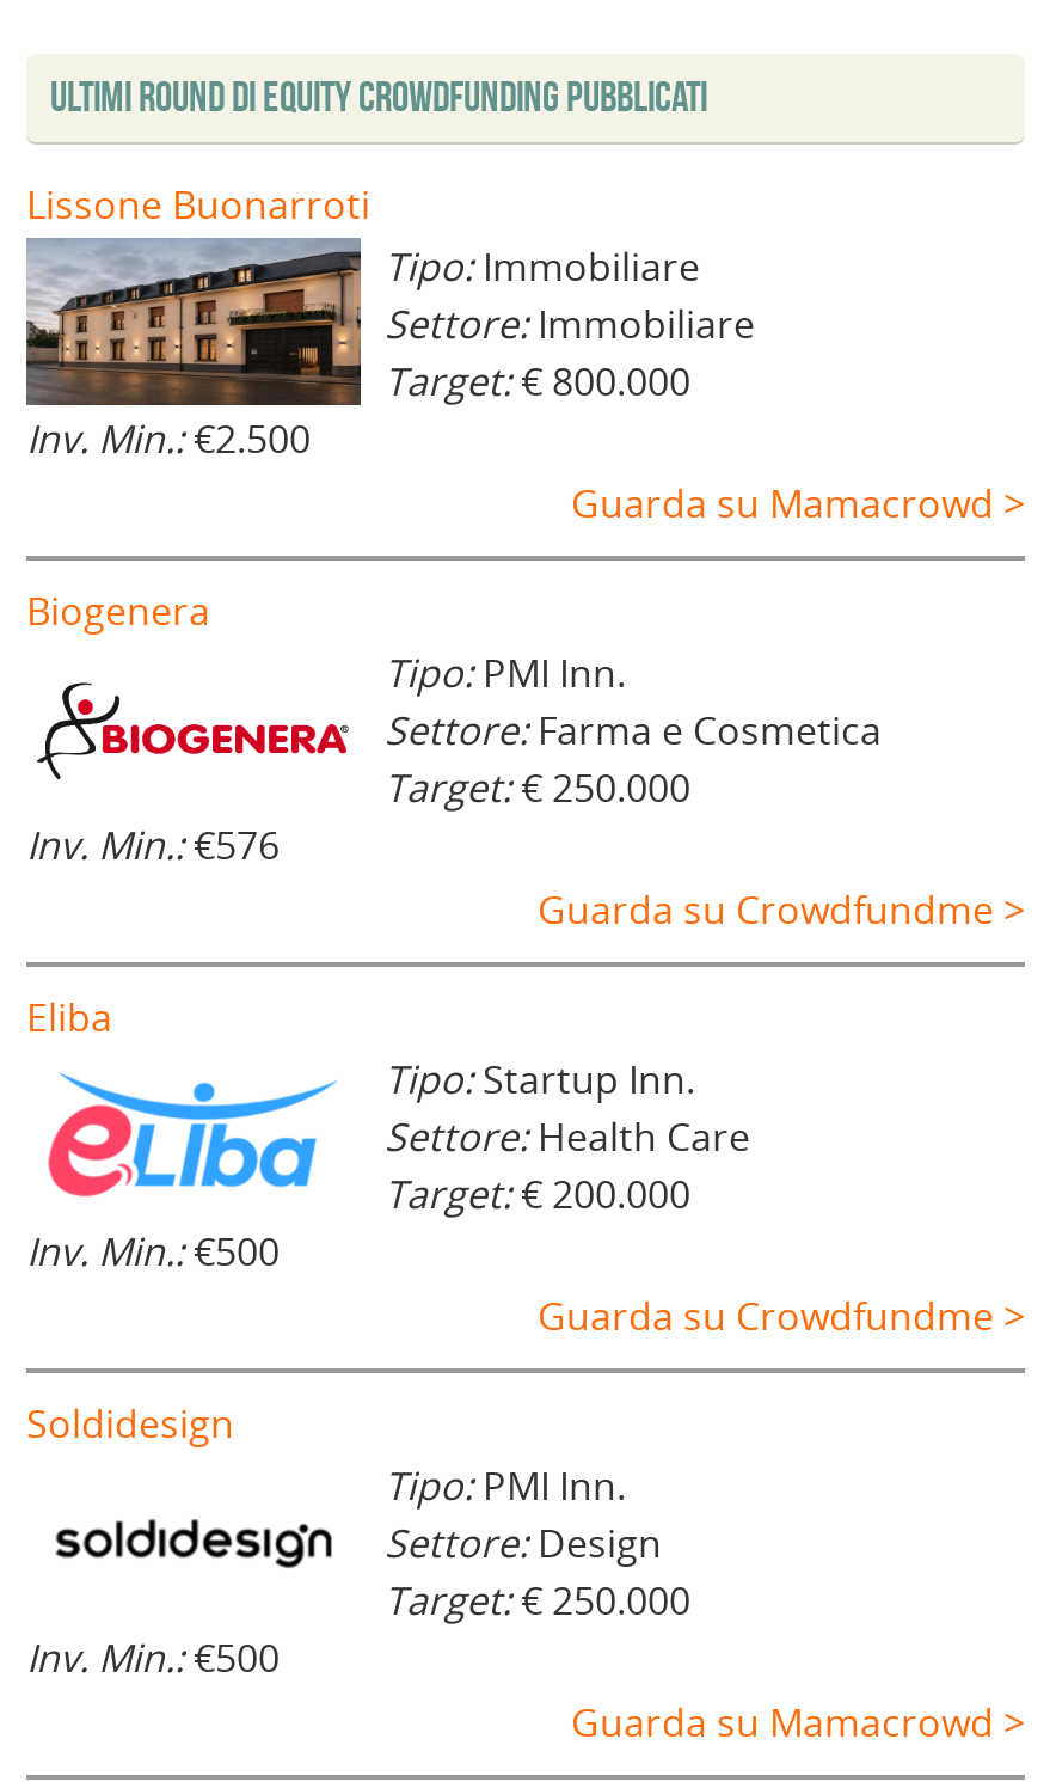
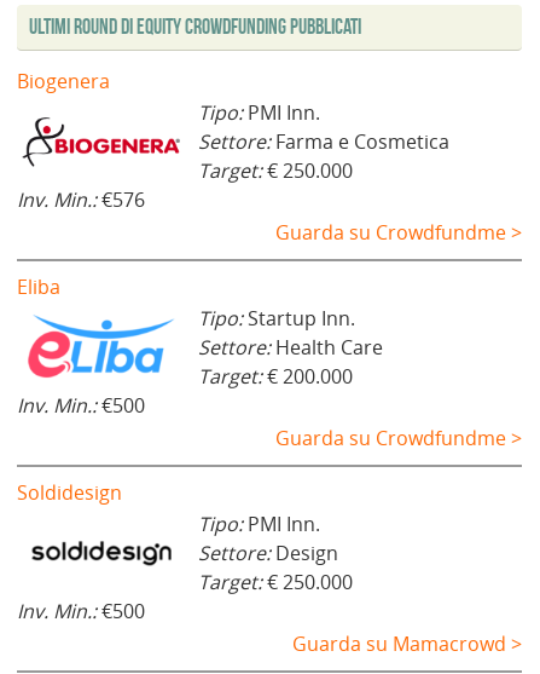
- [image]
- Lissone Buonarroti
- Tipo: Immobiliare
- Settore: Immobiliare
- Target:€ 800.000
- Inv. Min.:€2.500
- Guarda su Mamacrowd >
